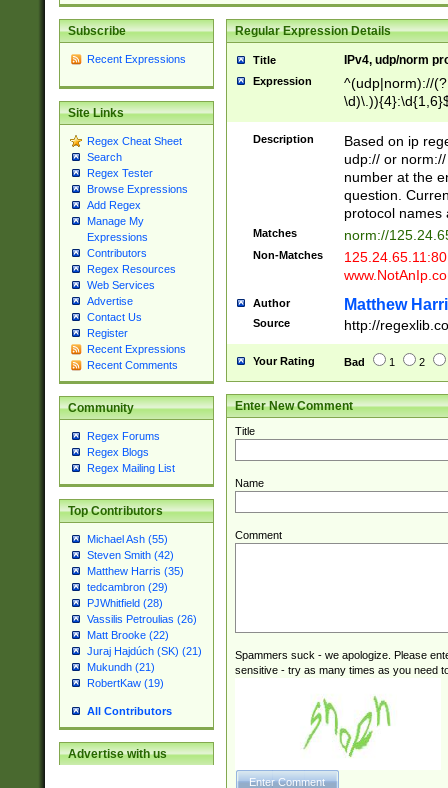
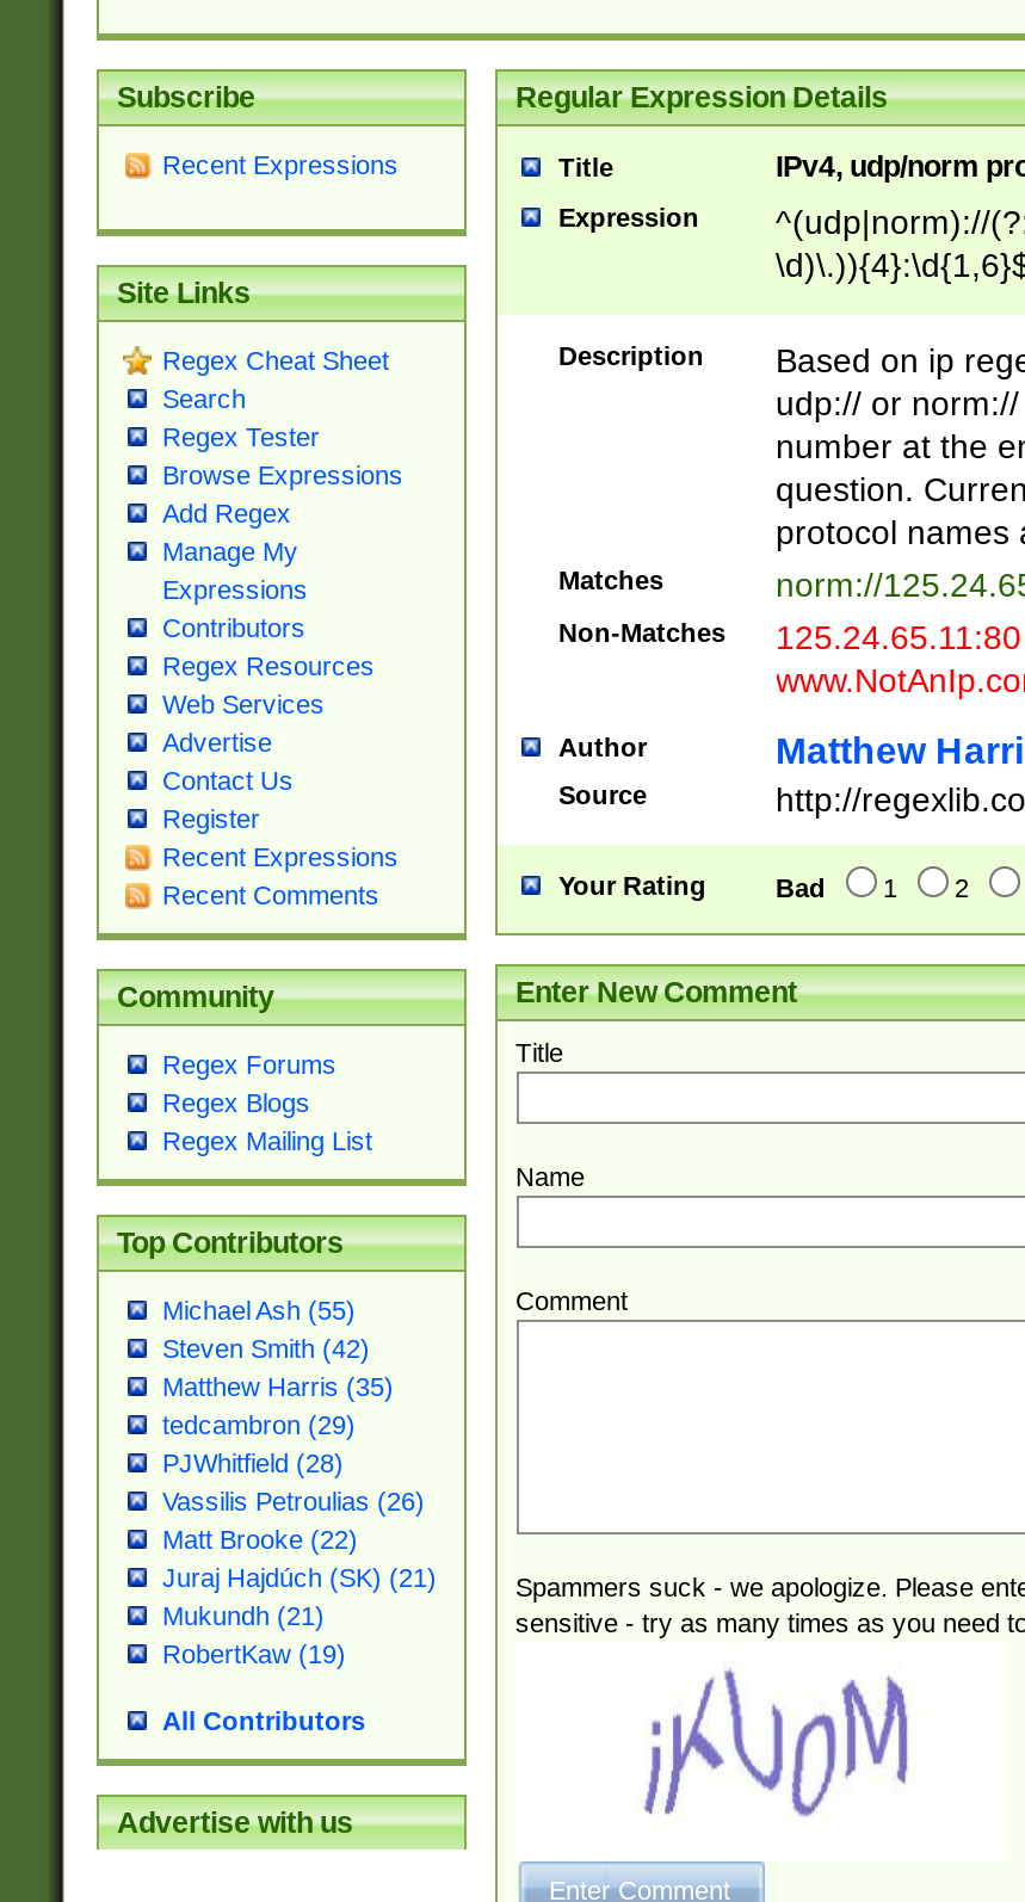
- [image]
+ [image]
